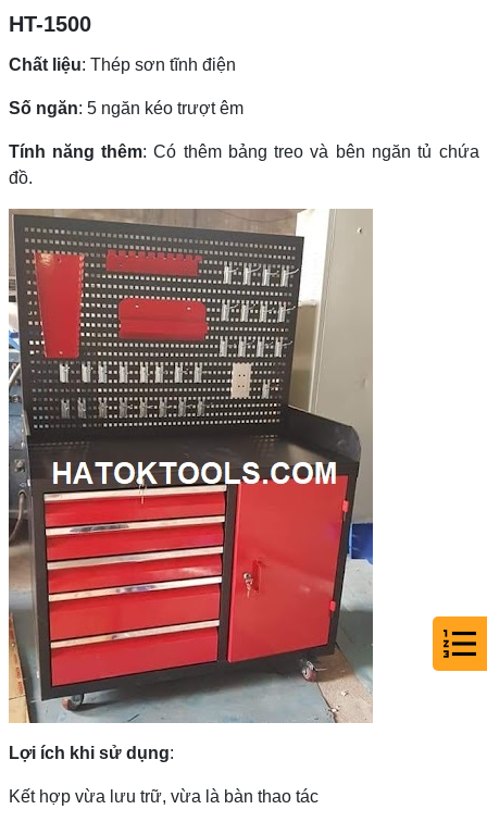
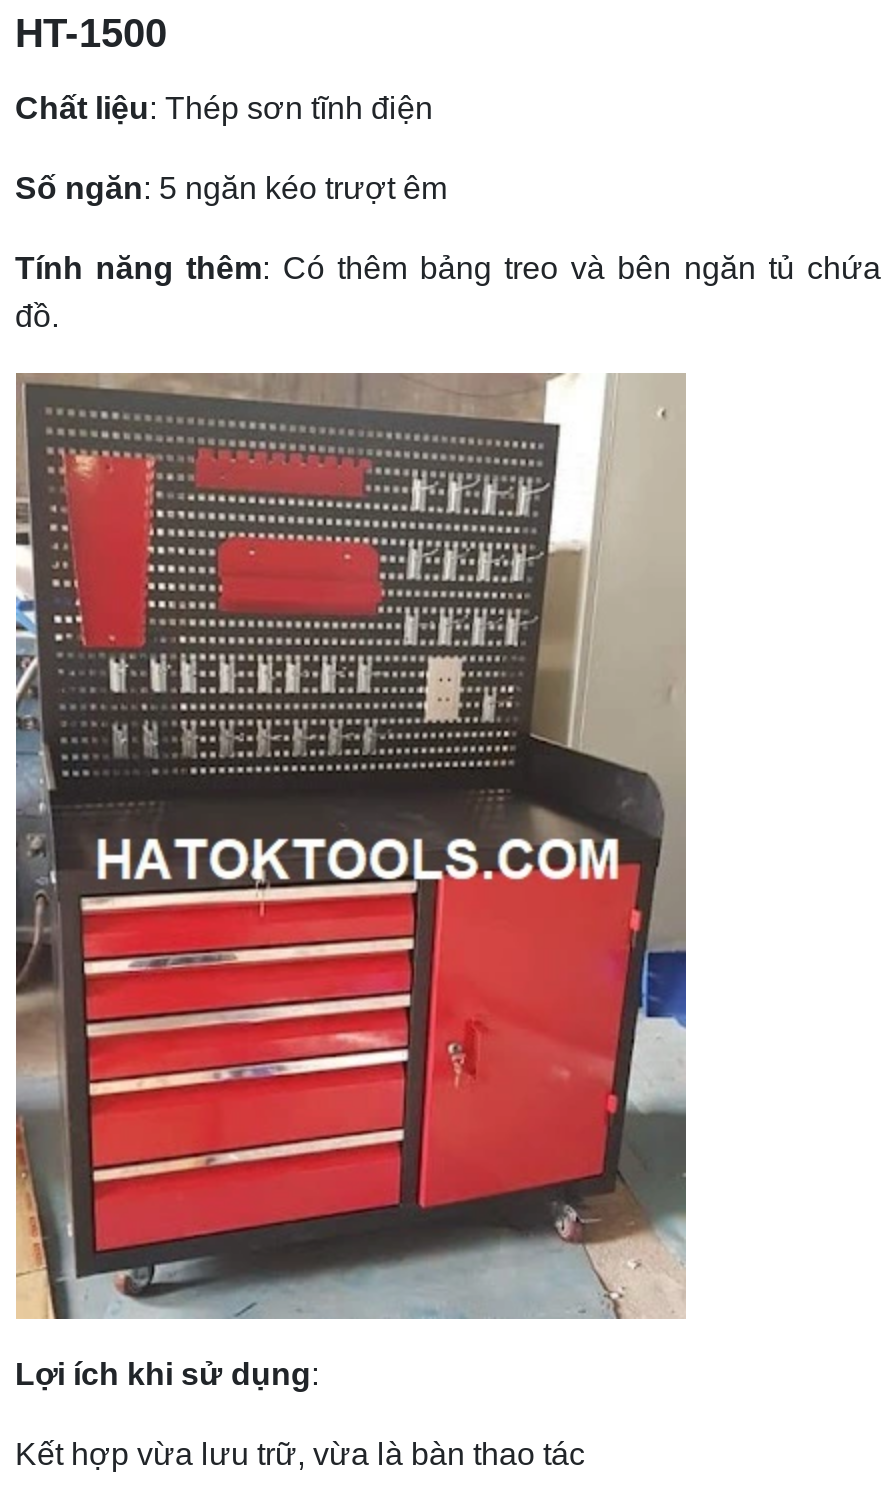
- [image]
